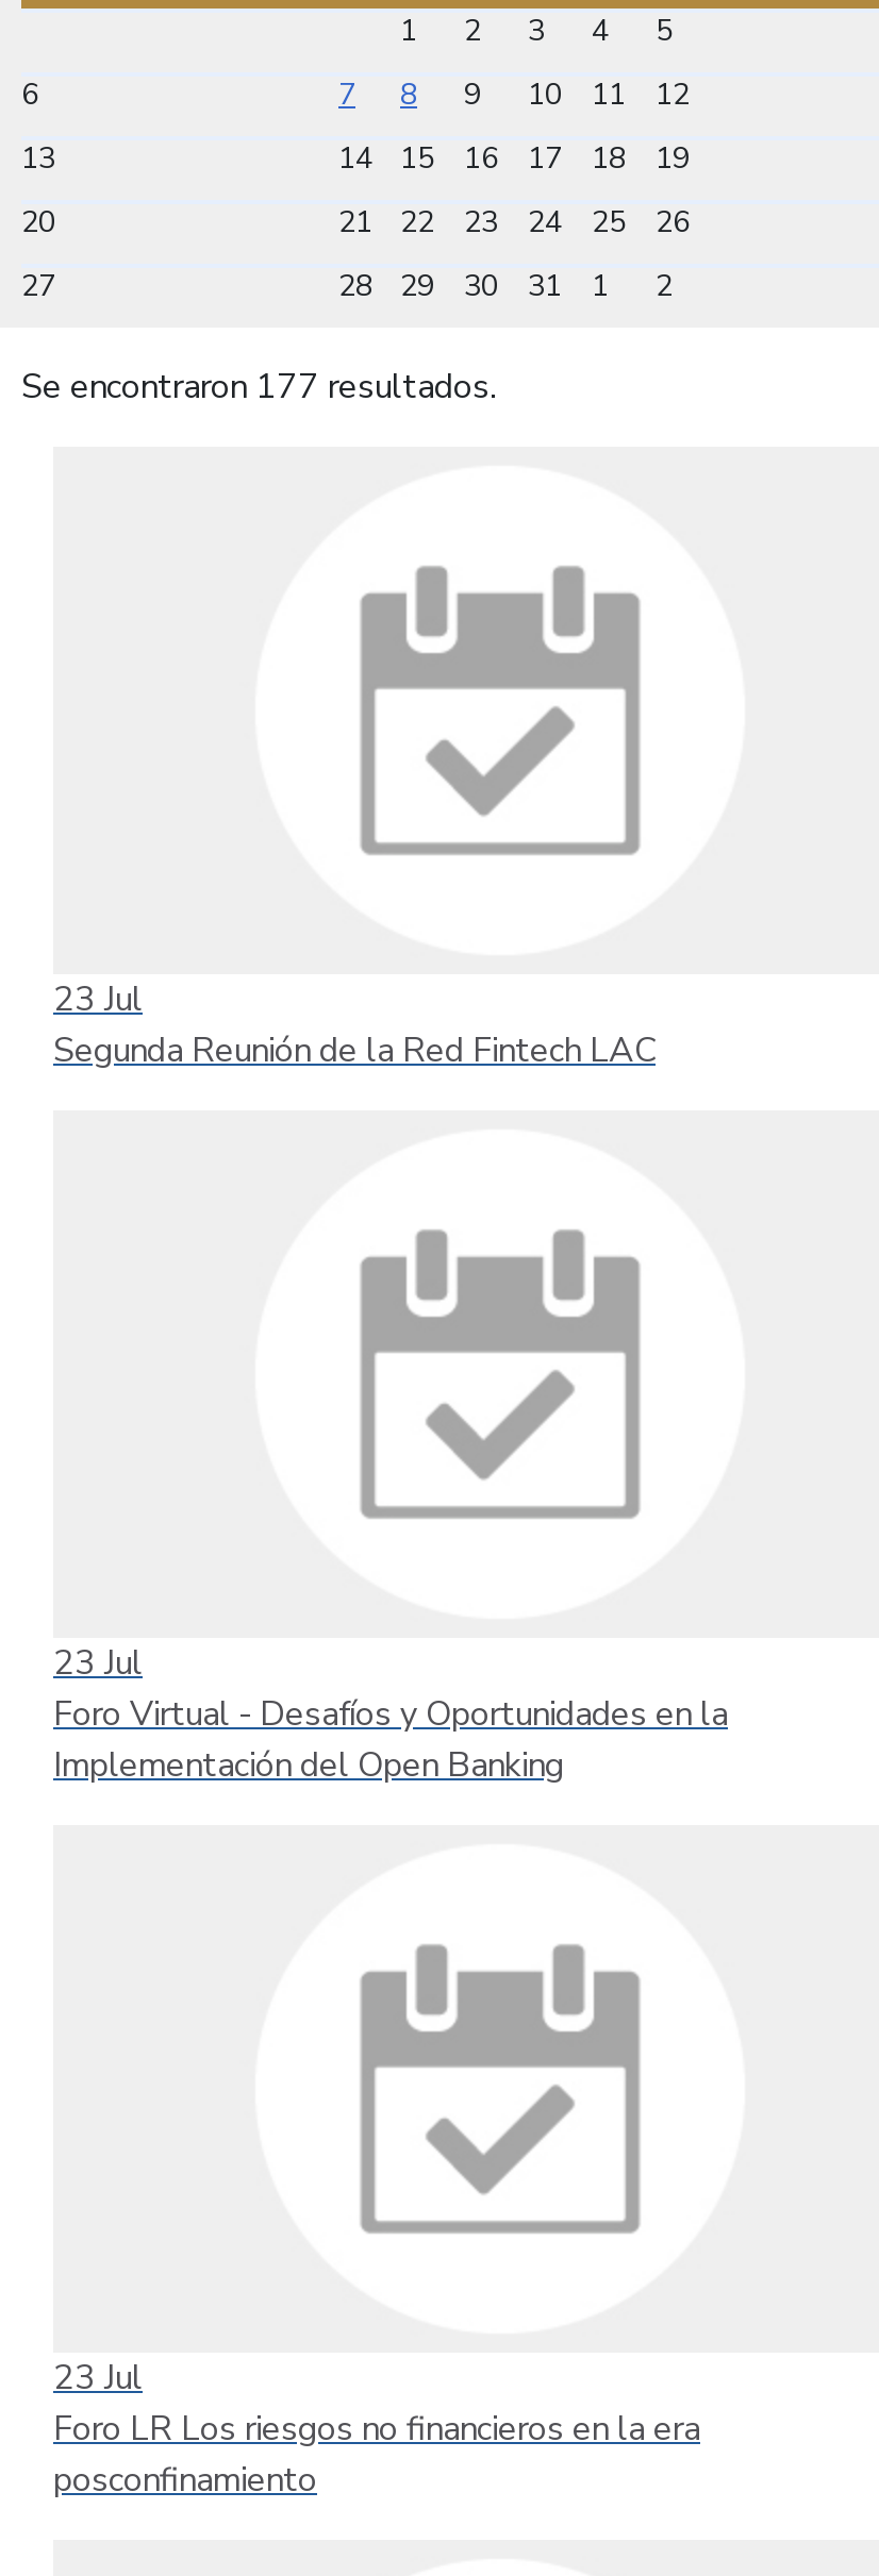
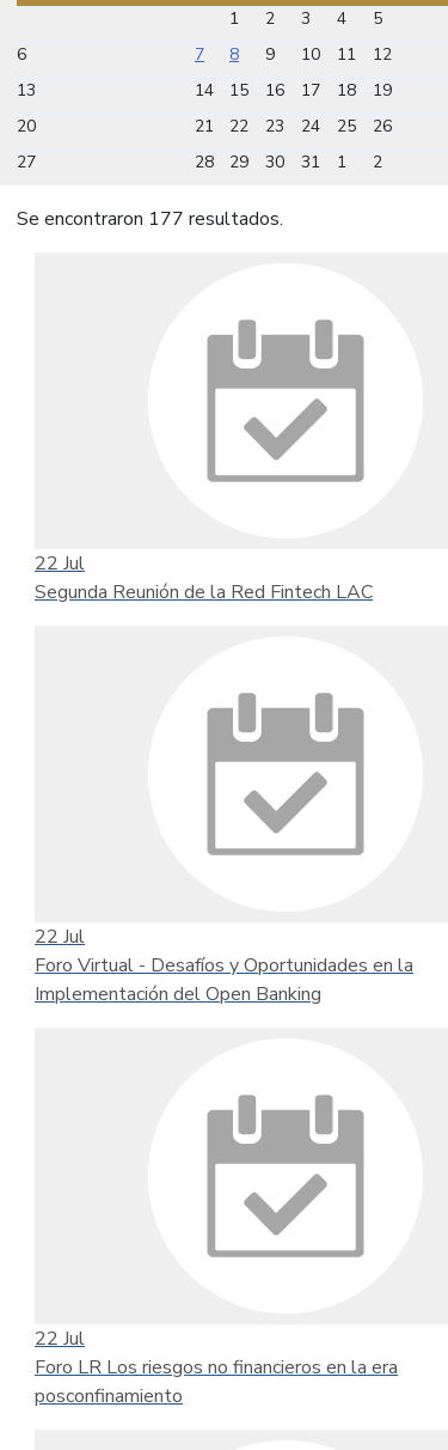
- 23 Jul
+ 22 Jul

- 23 Jul
+ 22 Jul

- 23 Jul
+ 22 Jul
